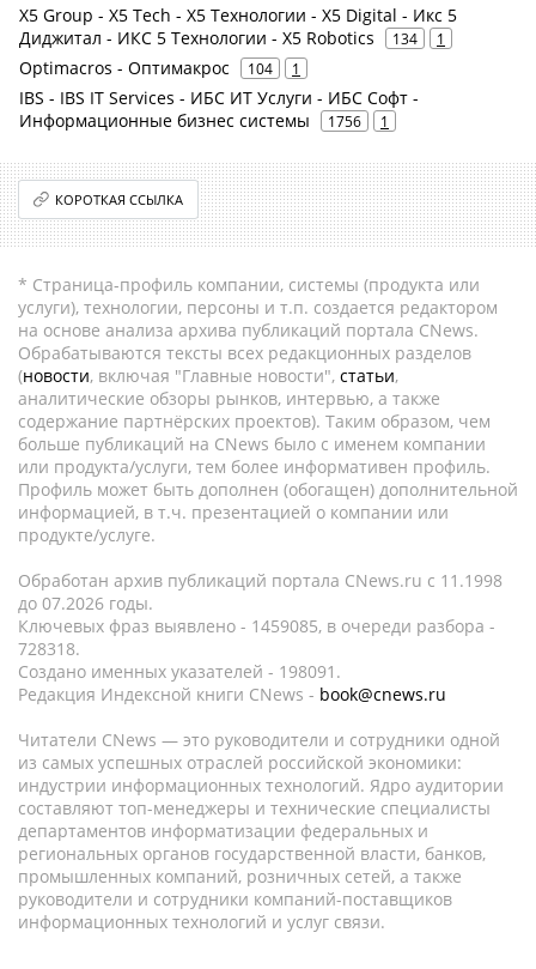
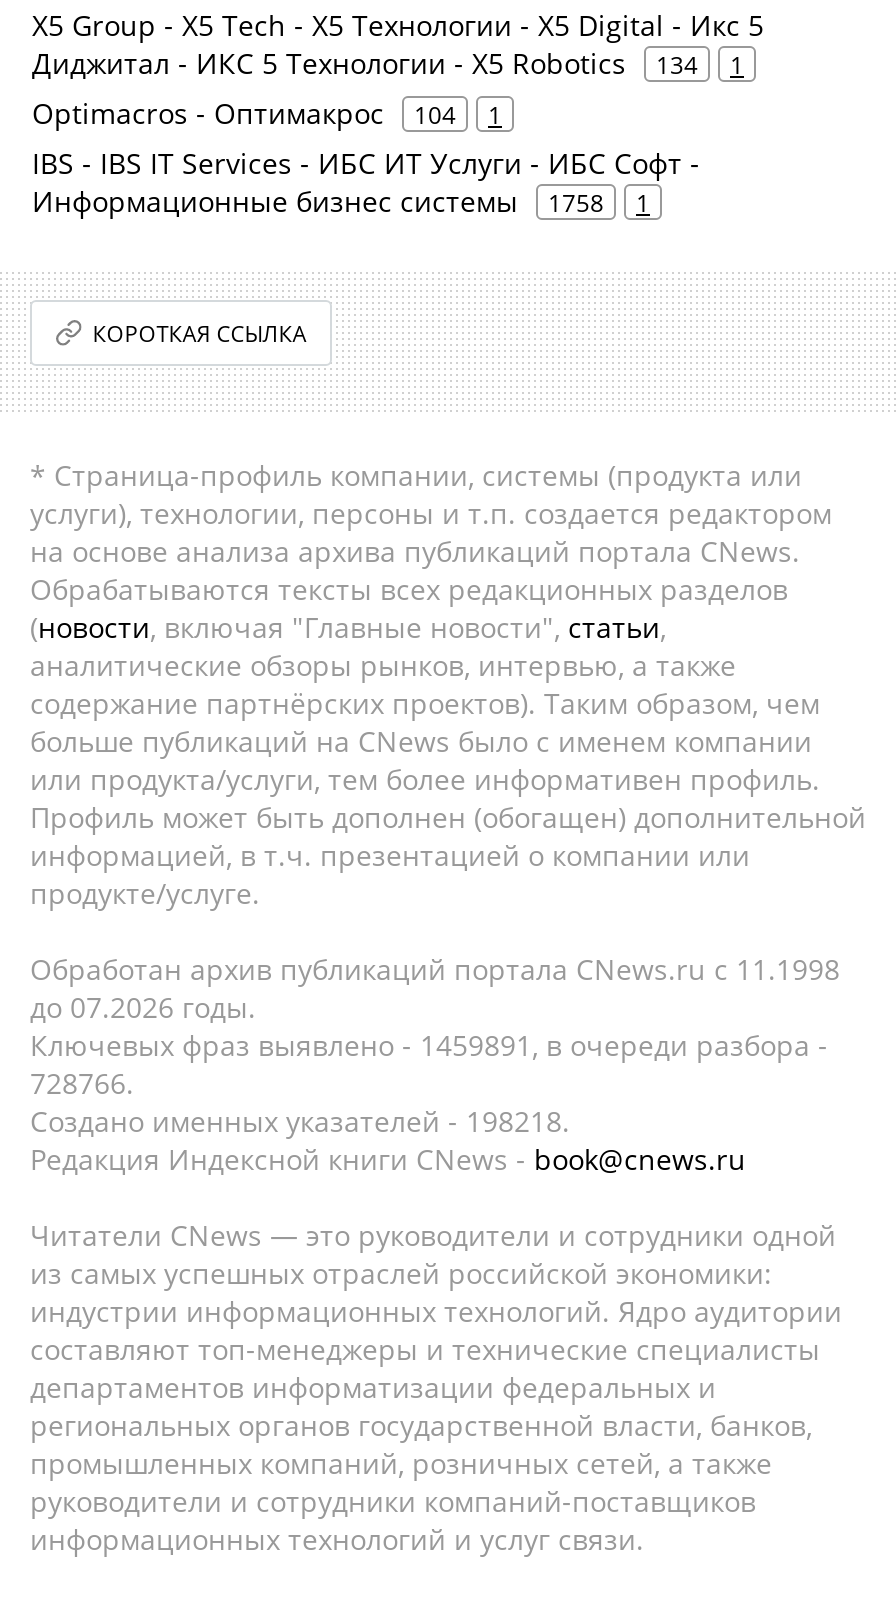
- Информационные бизнес системы 1756 1
+ Информационные бизнес системы 1758 1

- Ключевых фраз выявлено - 1459085, в очереди разбора -
+ Ключевых фраз выявлено - 1459891, в очереди разбора -

- 728318.
+ 728766.

- Создано именных указателей - 198091.
+ Создано именных указателей - 198218.
